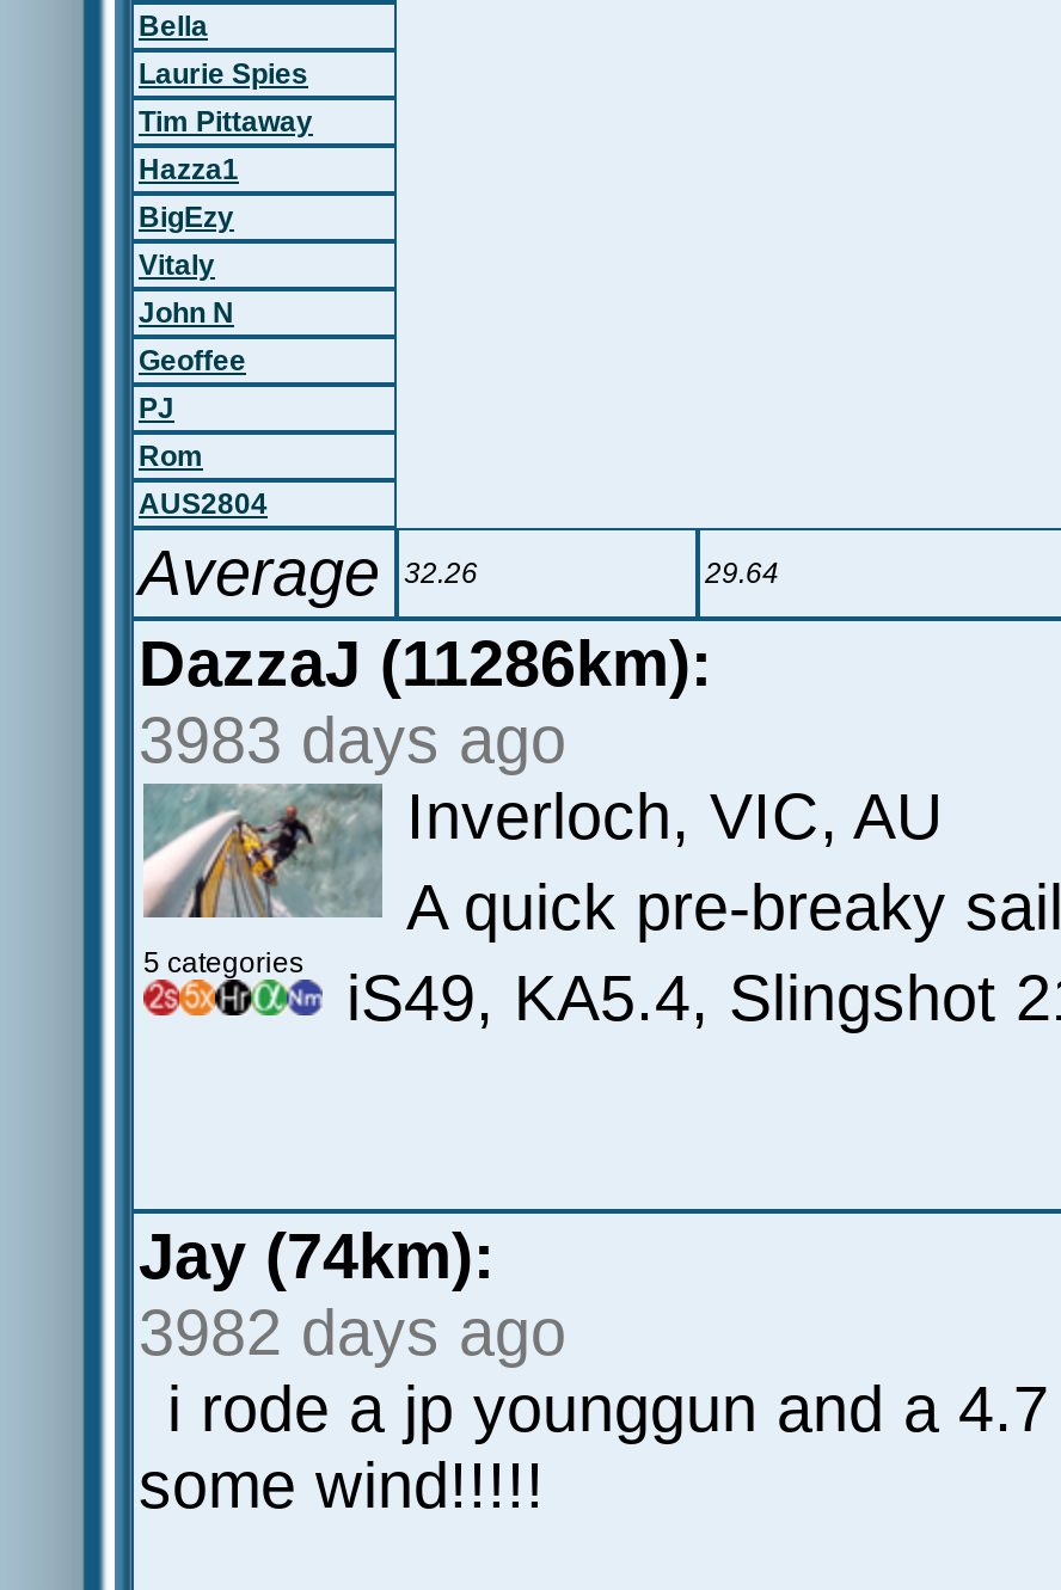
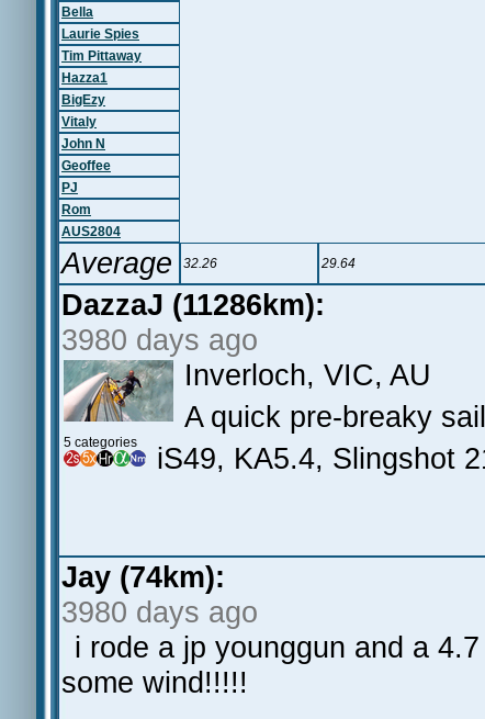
- 3983 days ago
+ 3980 days ago

- 3982 days ago
+ 3980 days ago
